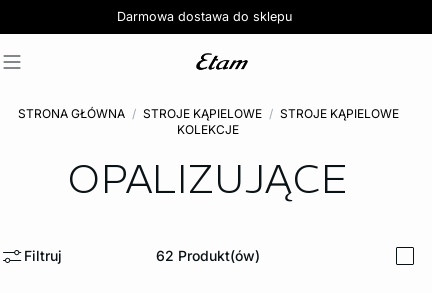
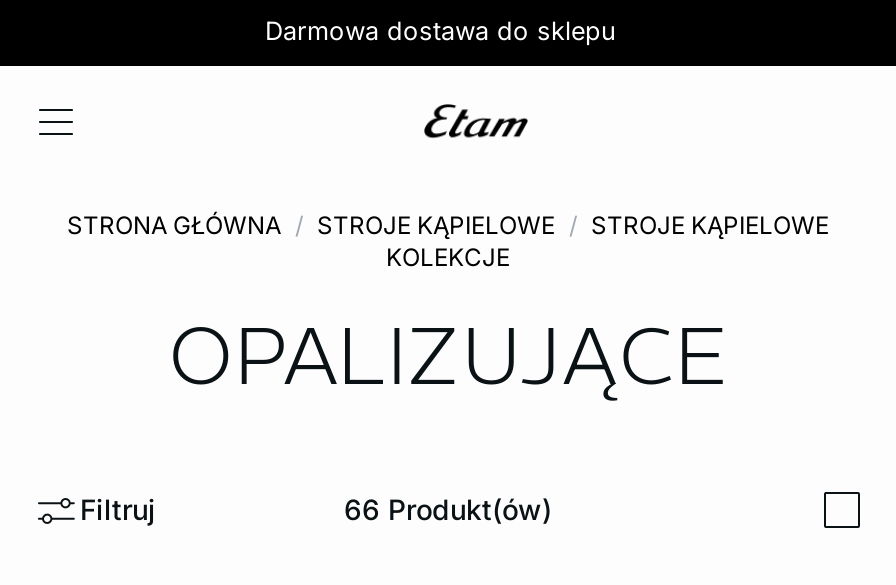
- 62 Produkt(ów)
+ 66 Produkt(ów)
